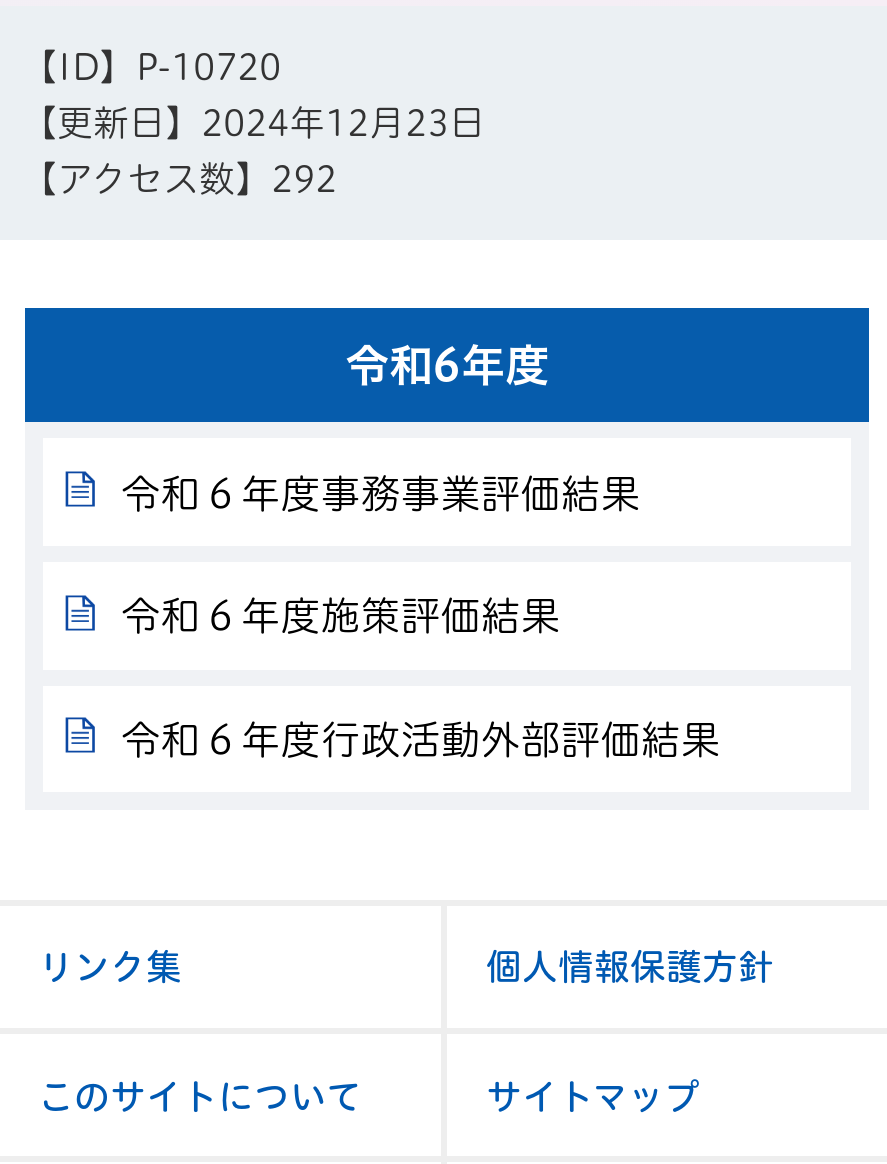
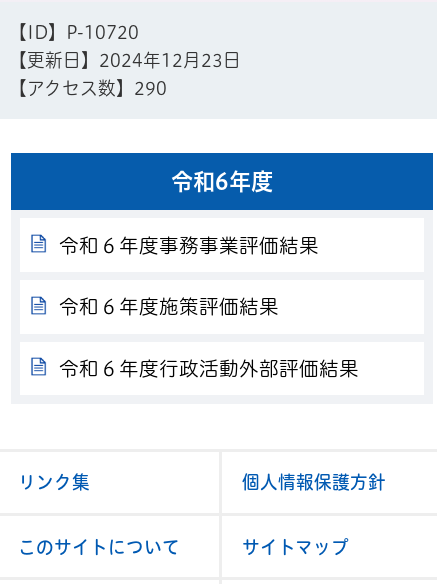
- 【アクセス数】292
+ 【アクセス数】290
